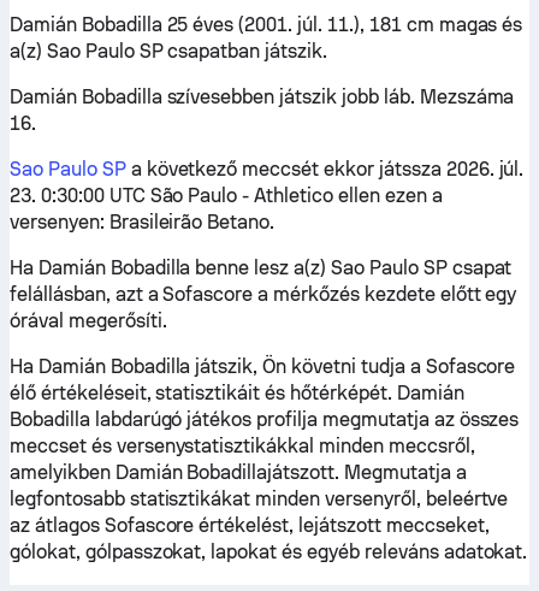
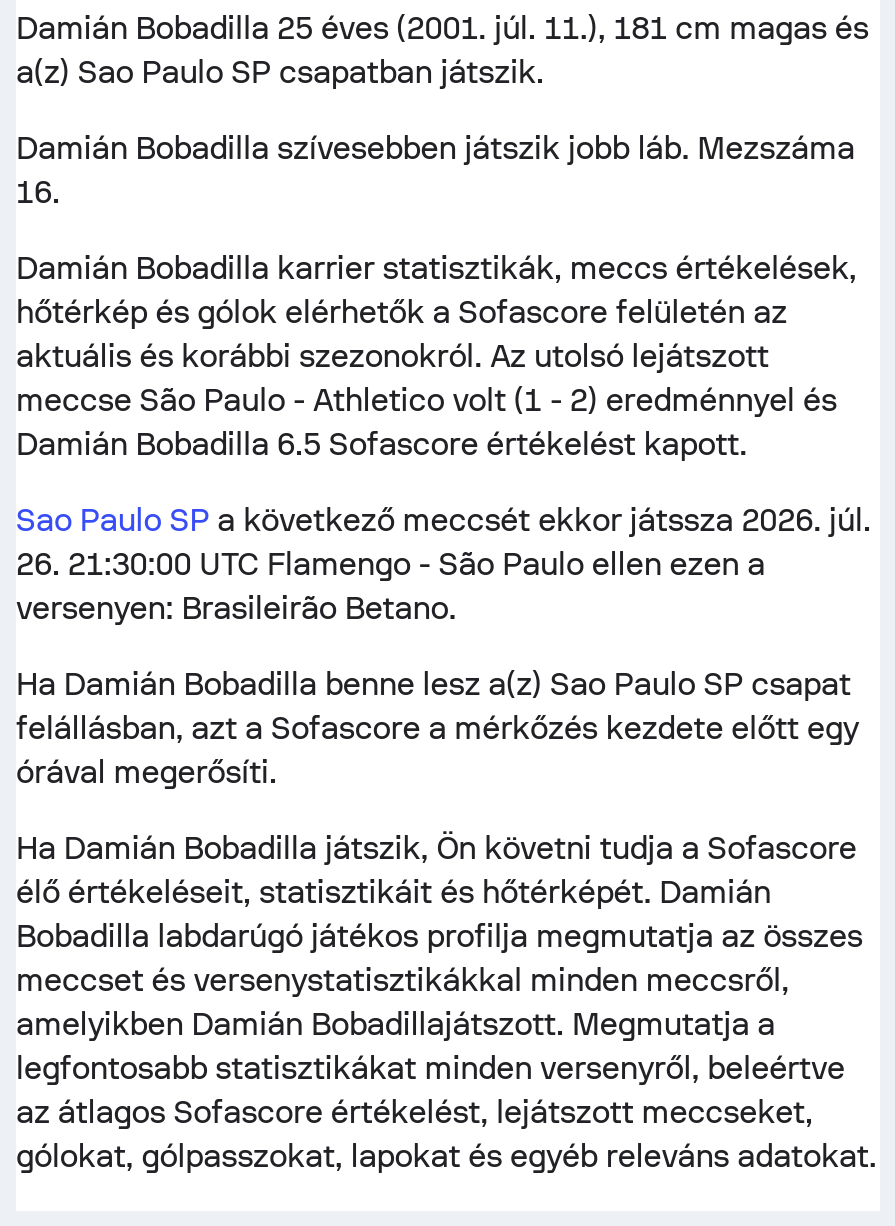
+ Damián Bobadilla karrier statisztikák, meccs értékelések,
+ hőtérkép és gólok elérhetők a Sofascore felületén az
+ aktuális és korábbi szezonokról. Az utolsó lejátszott
+ meccse São Paulo - Athletico volt (1 - 2) eredménnyel és
+ Damián Bobadilla 6.5 Sofascore értékelést kapott.

- 23. 0:30:00 UTC São Paulo - Athletico ellen ezen a
+ 26. 21:30:00 UTC Flamengo - São Paulo ellen ezen a
